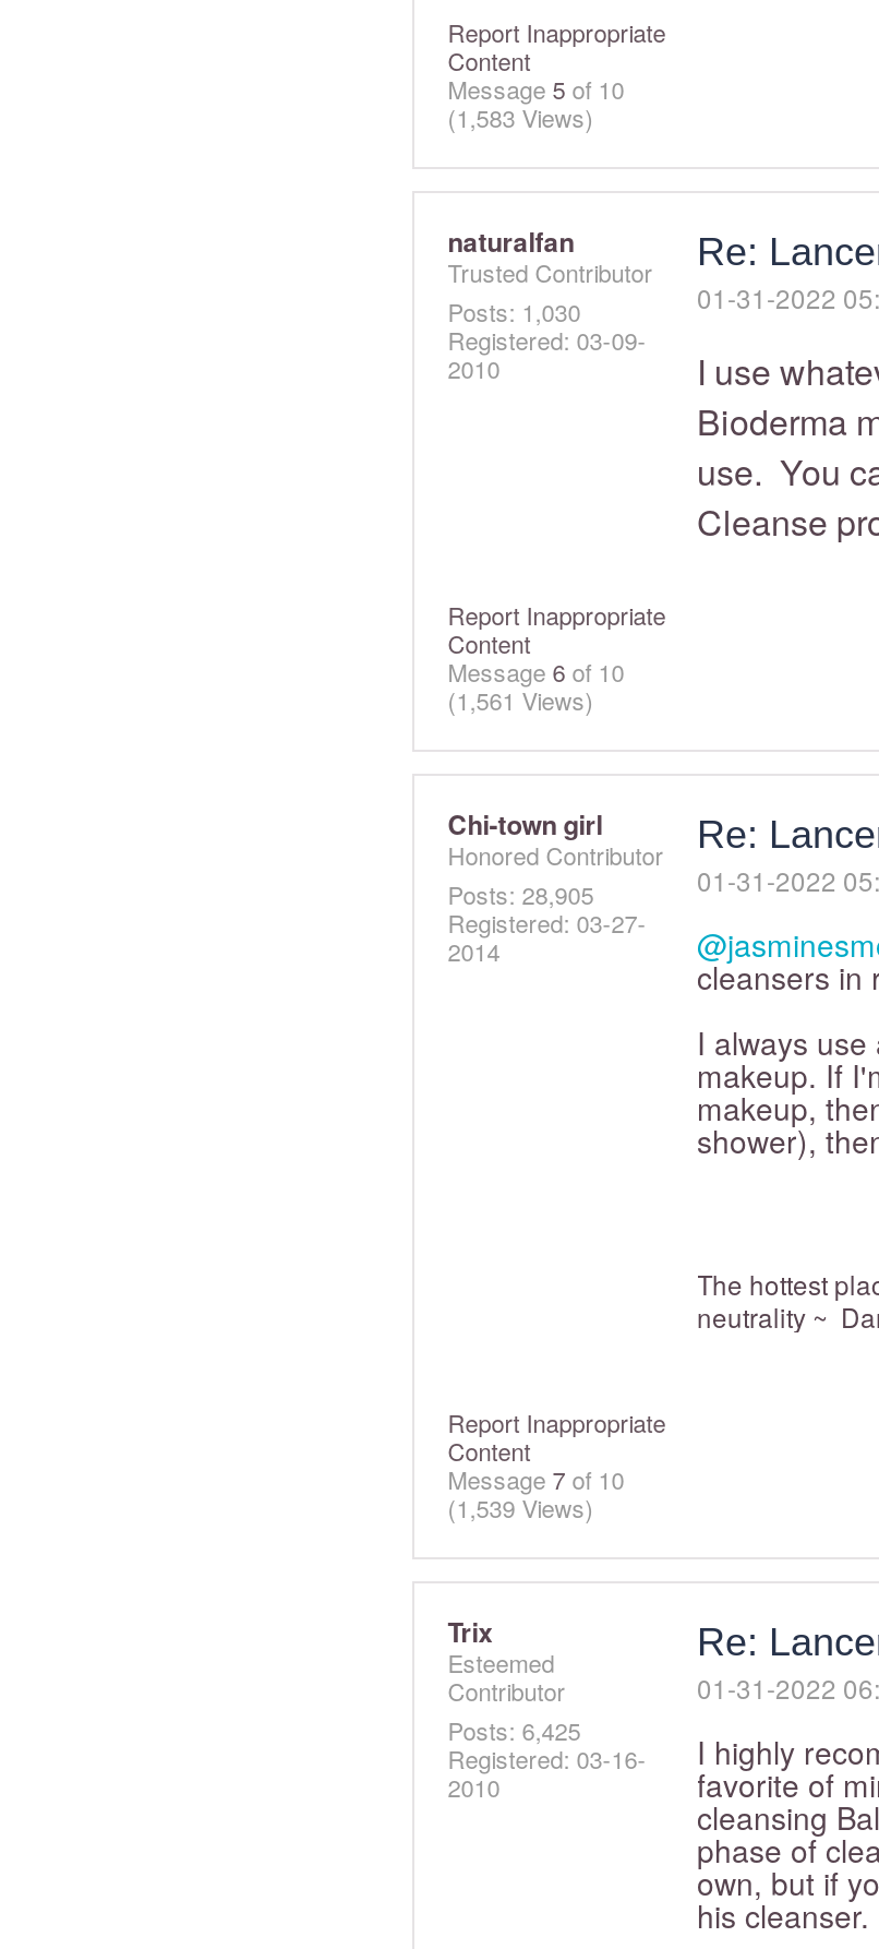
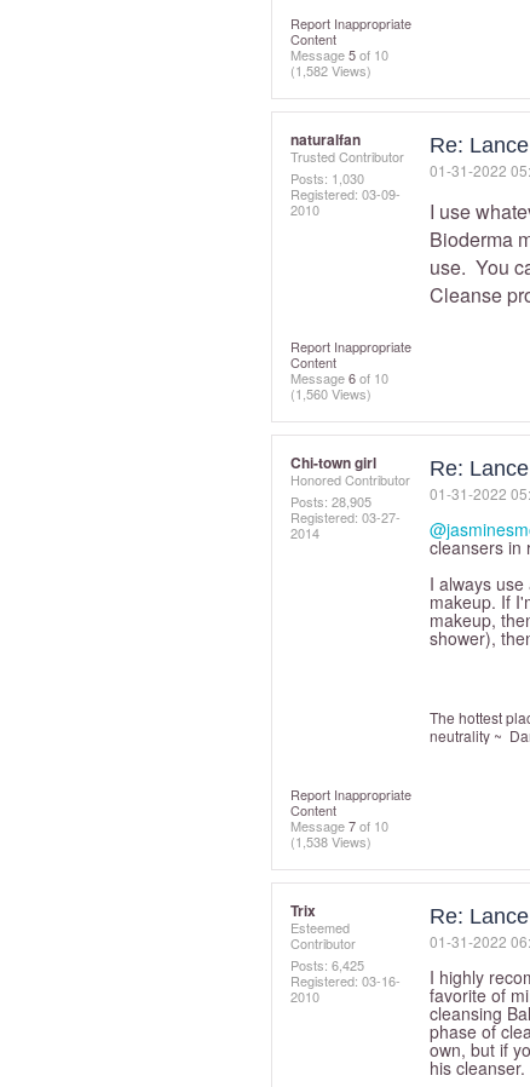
- (1,583 Views)
+ (1,582 Views)

- (1,561 Views)
+ (1,560 Views)

- (1,539 Views)
+ (1,538 Views)
